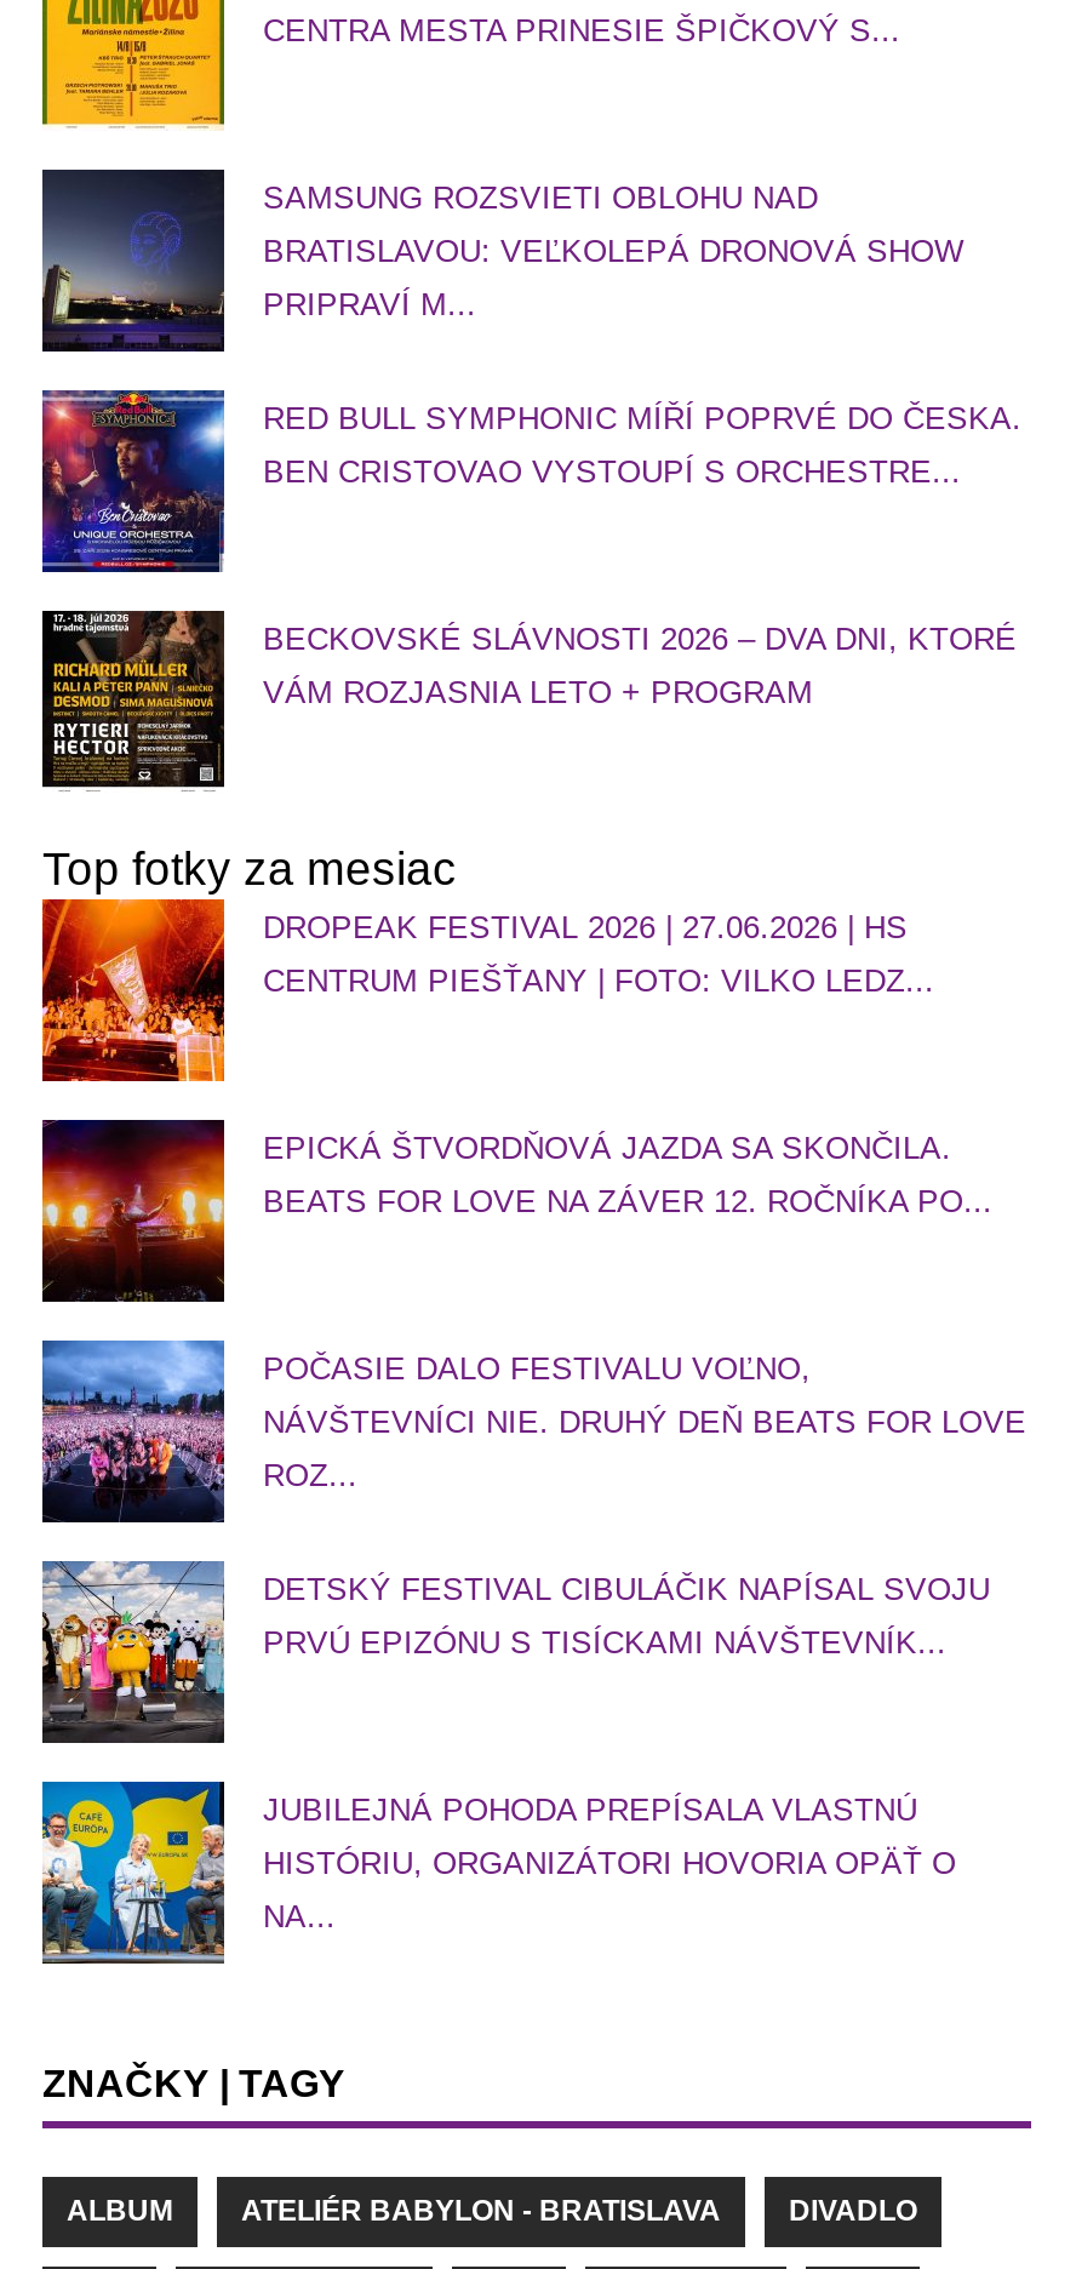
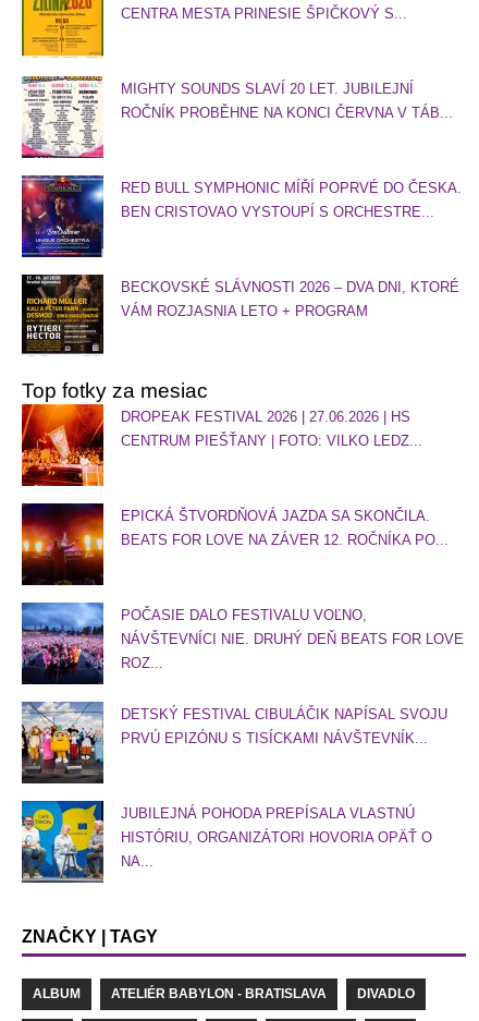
- [image]
- SAMSUNG ROZSVIETI OBLOHU NAD
- BRATISLAVOU: VEĽKOLEPÁ DRONOVÁ SHOW
- PRIPRAVÍ M...
+ [image]
+ MIGHTY SOUNDS SLAVÍ 20 LET. JUBILEJNÍ
+ ROČNÍK PROBĚHNE NA KONCI ČERVNA V TÁB...
